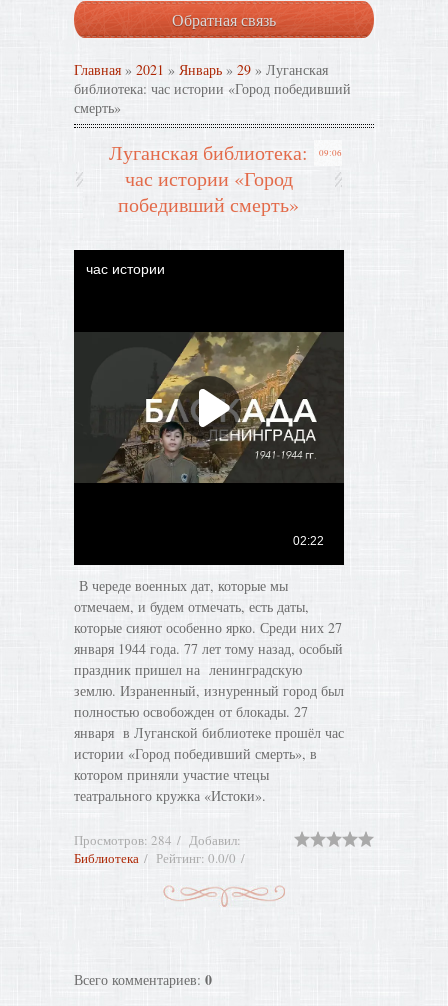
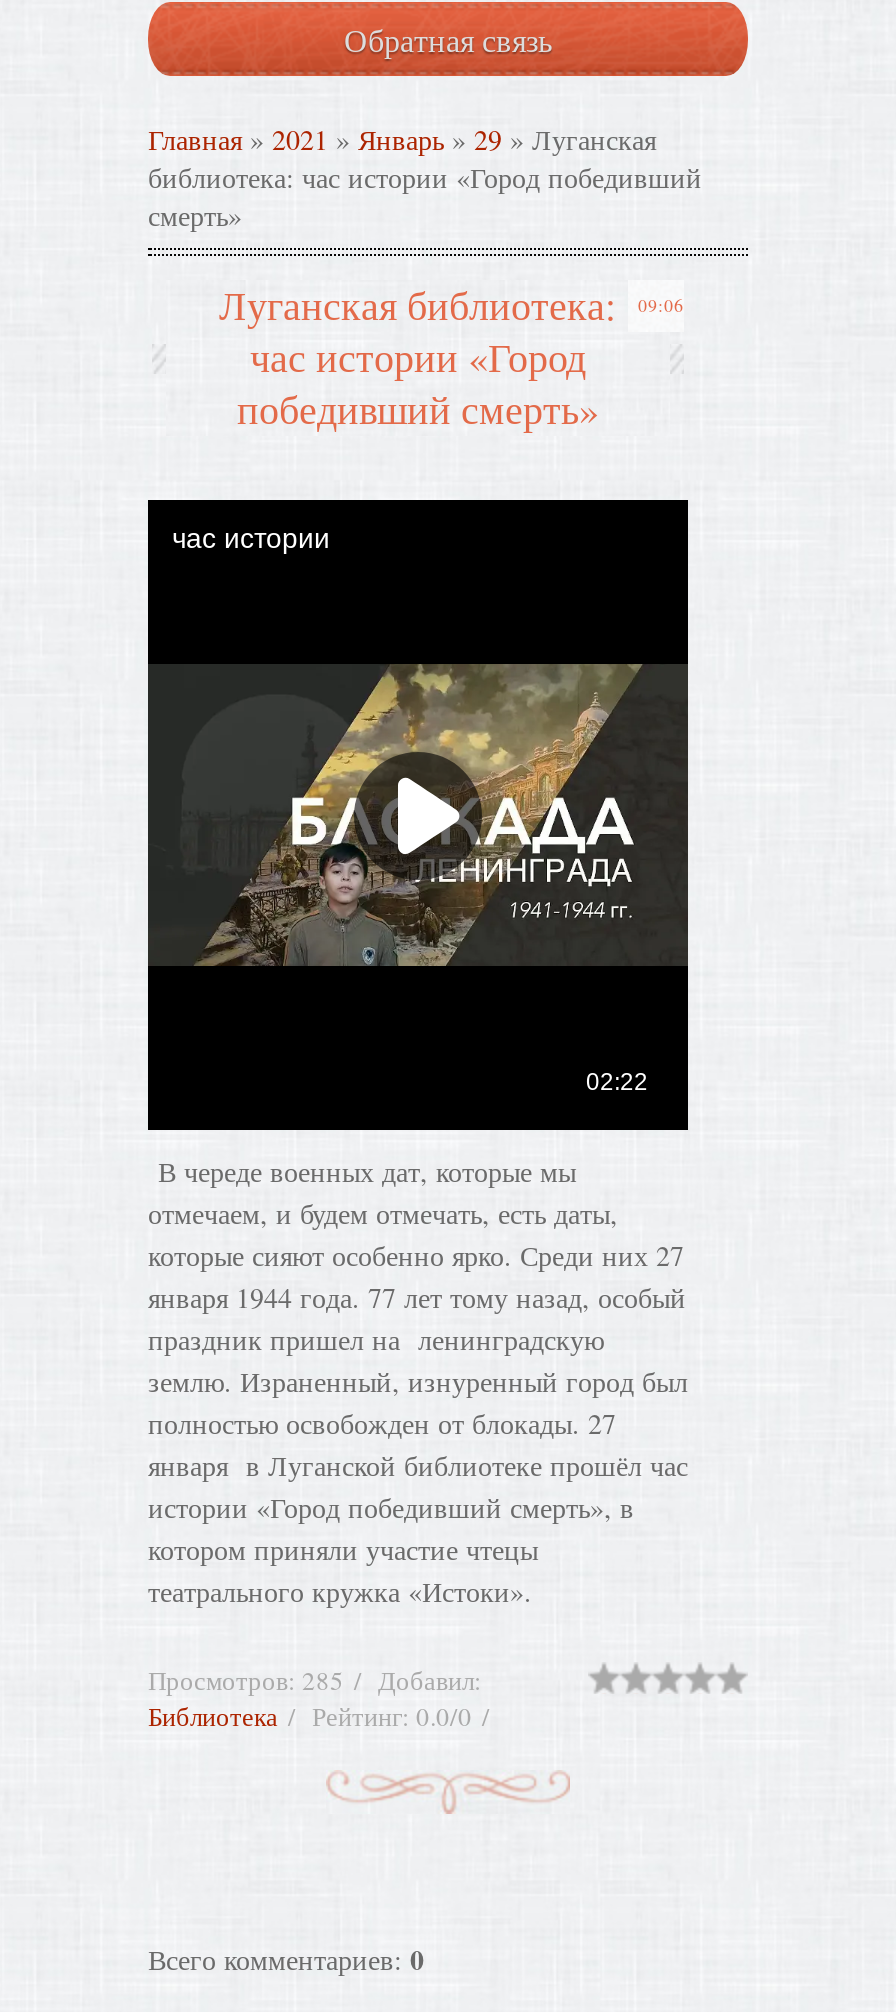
- Просмотров: 284 Добавил:
+ Просмотров: 285 Добавил:
